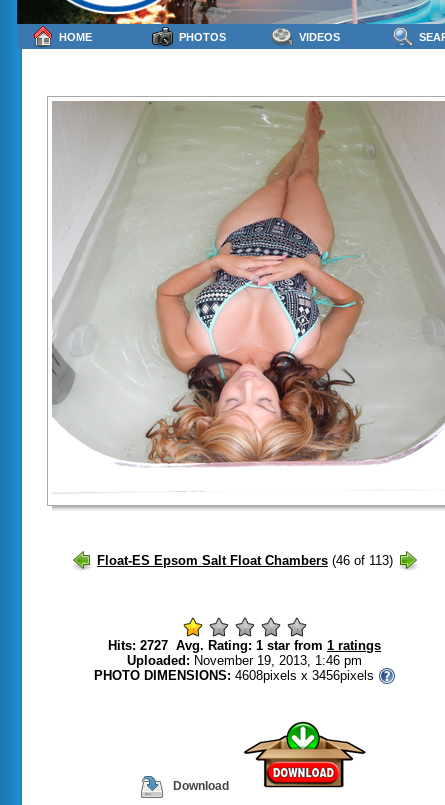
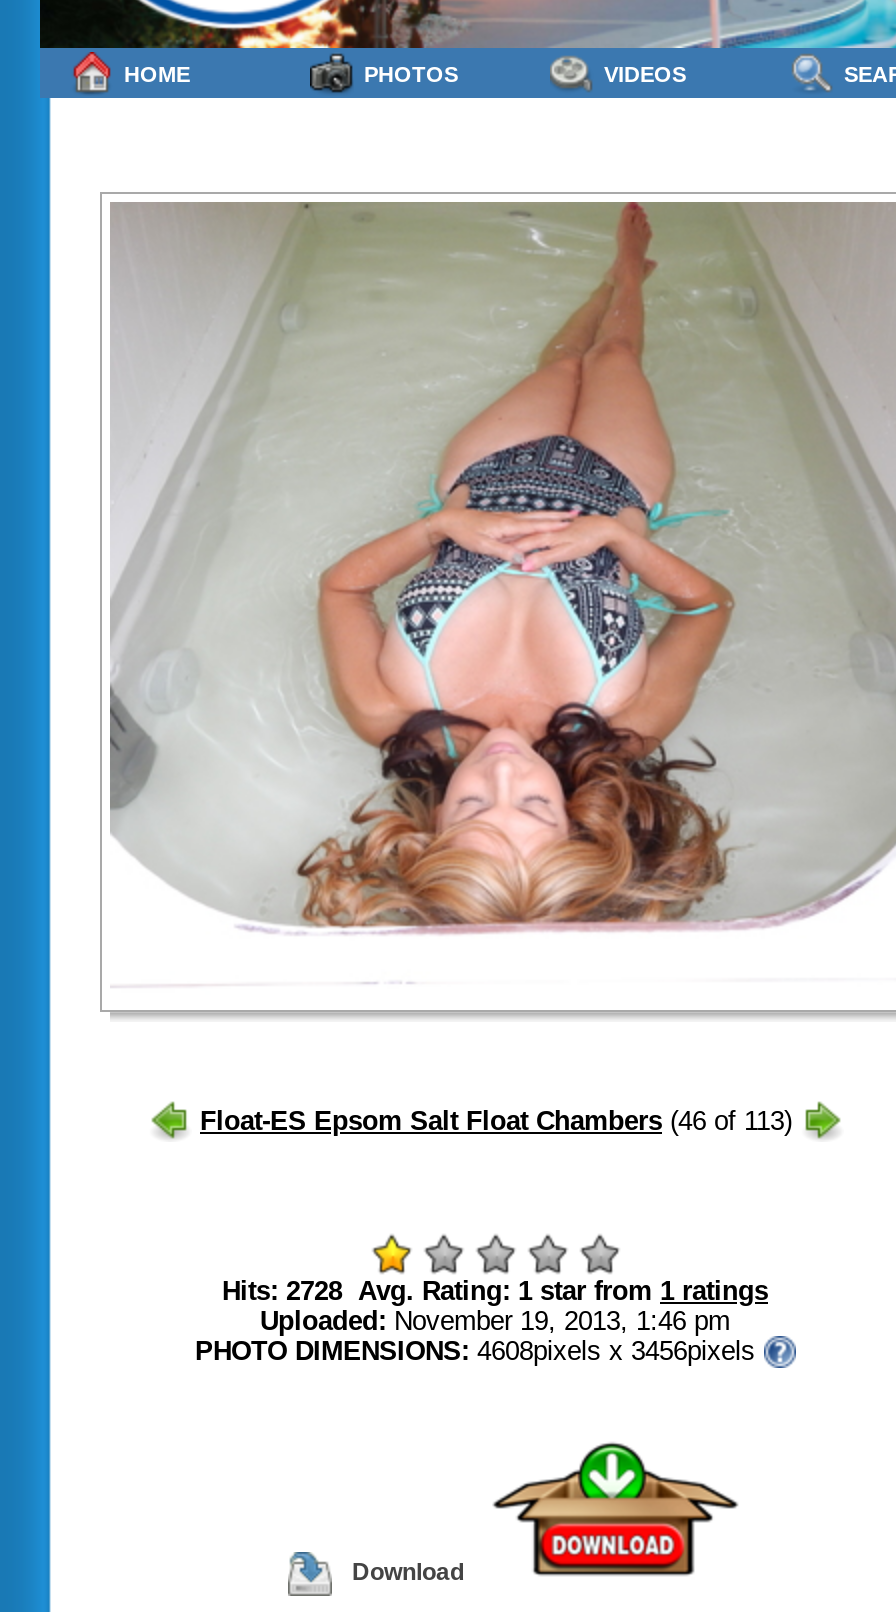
- Hits: 2727 Avg. Rating: 1 star from 1 ratings
+ Hits: 2728 Avg. Rating: 1 star from 1 ratings
